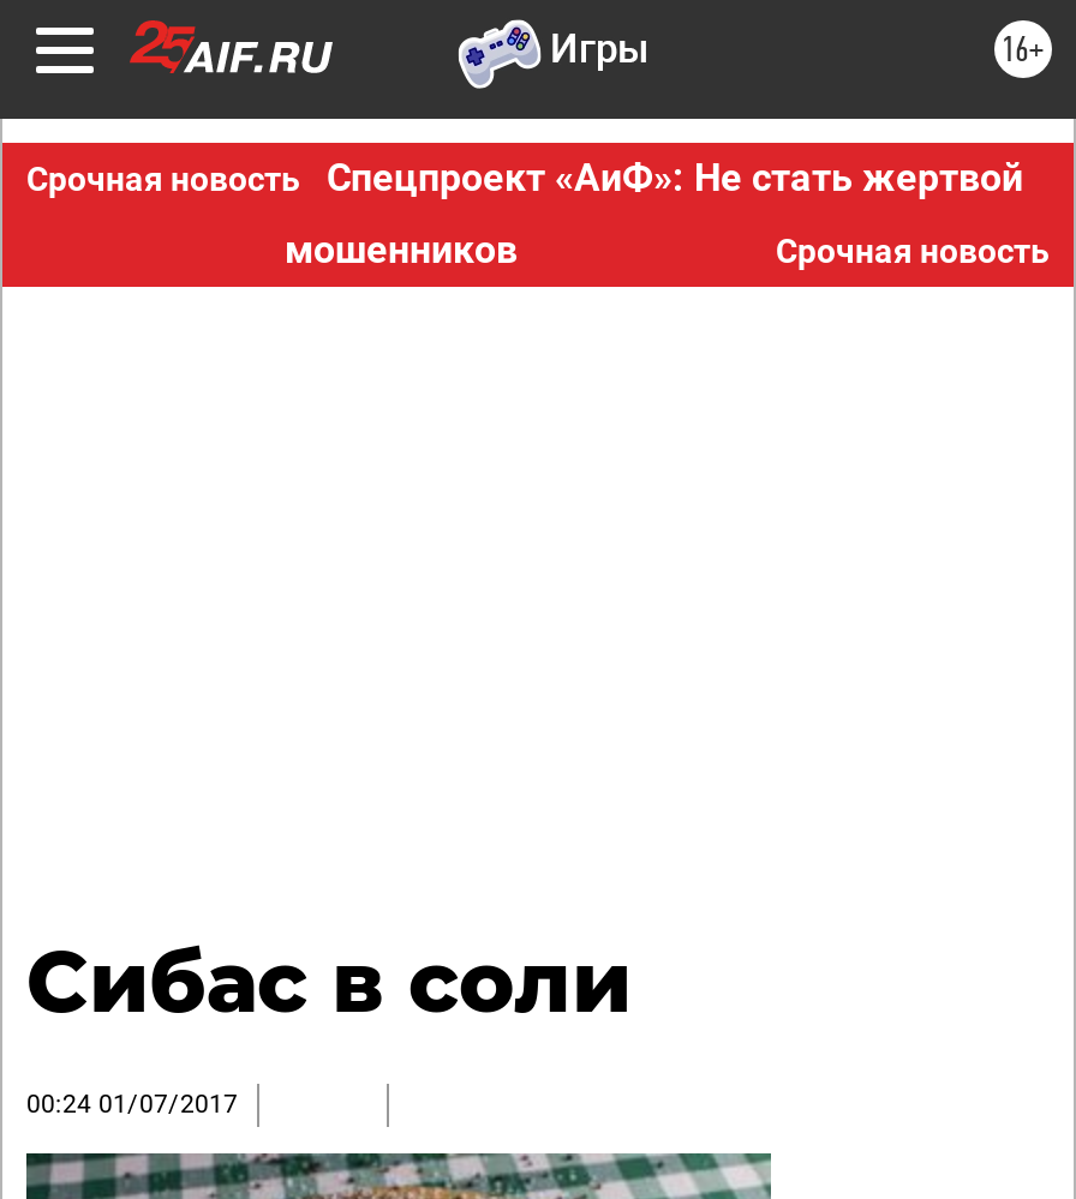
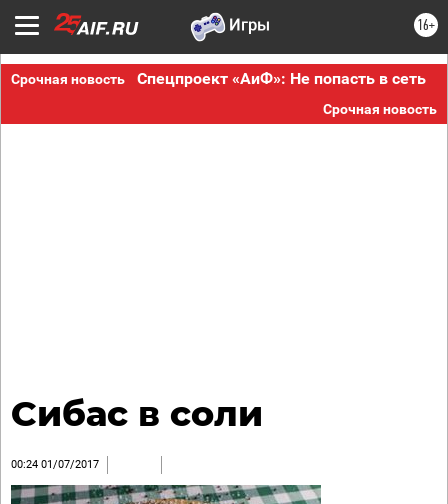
- Спецпроект «АиФ»: Не стать жертвой
- мошенников
+ Спецпроект «АиФ»: Не попасть в сеть
